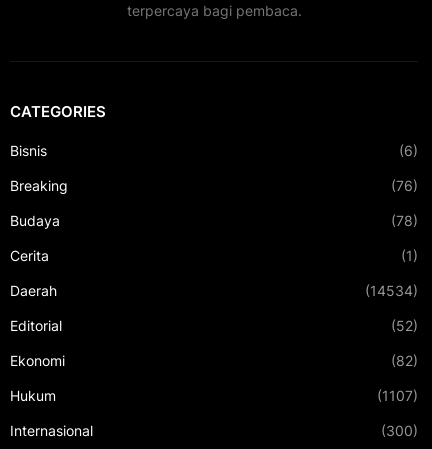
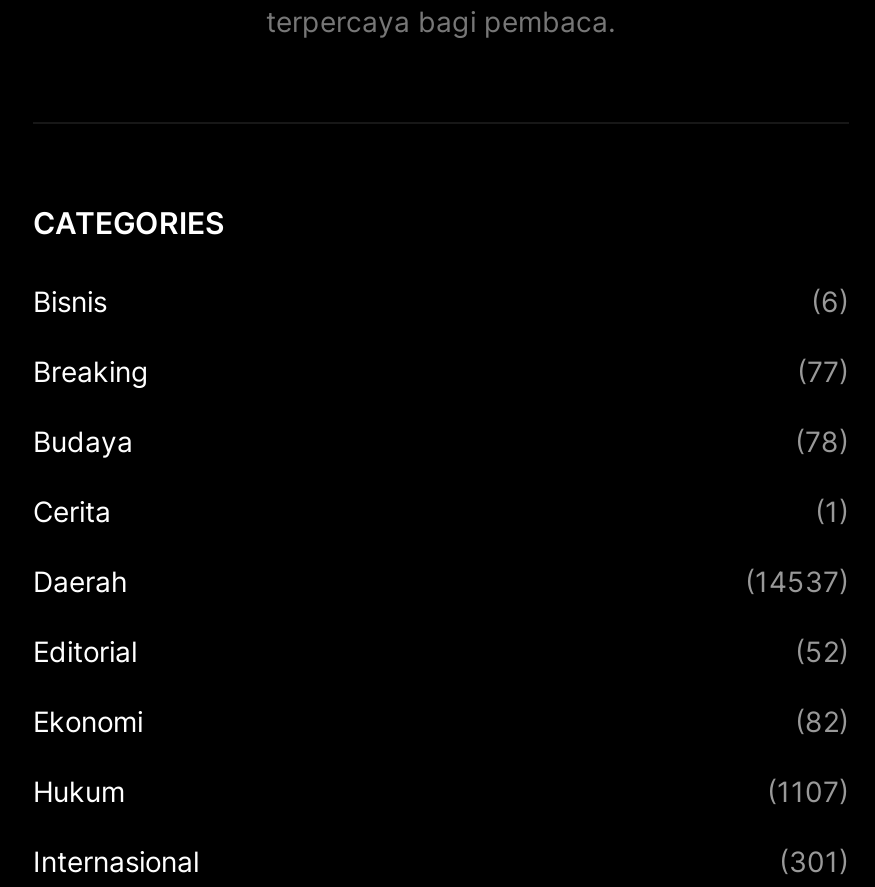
- (76)
+ (77)

- (14534)
+ (14537)

- (300)
+ (301)
